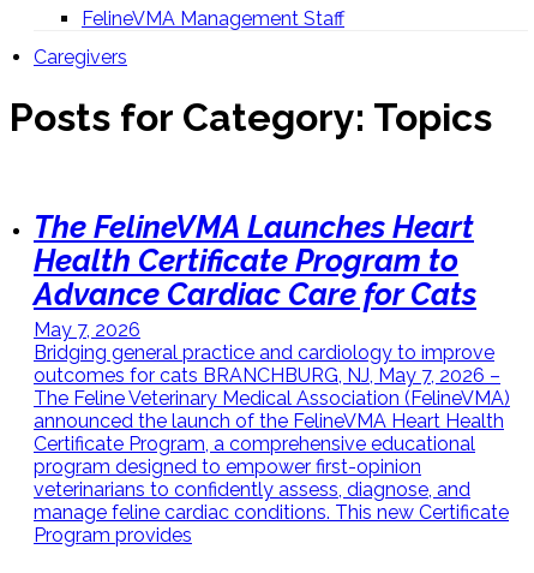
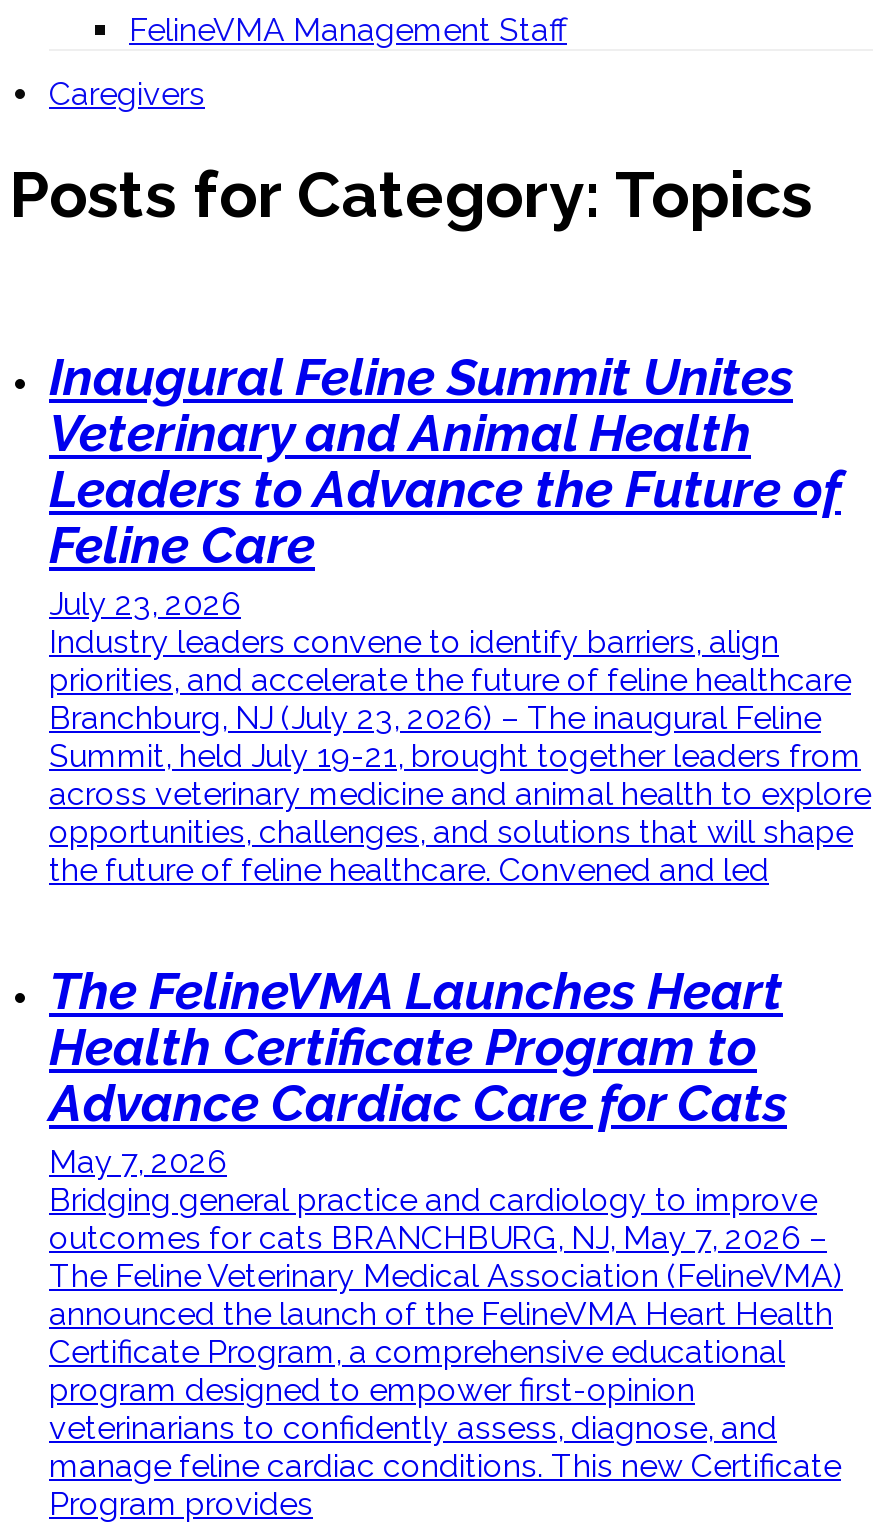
+ Inaugural Feline Summit Unites
+ Veterinary and Animal Health
+ Leaders to Advance the Future of
+ Feline Care
+ July 23, 2026
+ Industry leaders convene to identify barriers, align
+ priorities, and accelerate the future of feline healthcare
+ Branchburg, NJ (July 23, 2026) – The inaugural Feline
+ Summit, held July 19-21, brought together leaders from
+ across veterinary medicine and animal health to explore
+ opportunities, challenges, and solutions that will shape
+ the future of feline healthcare. Convened and led
